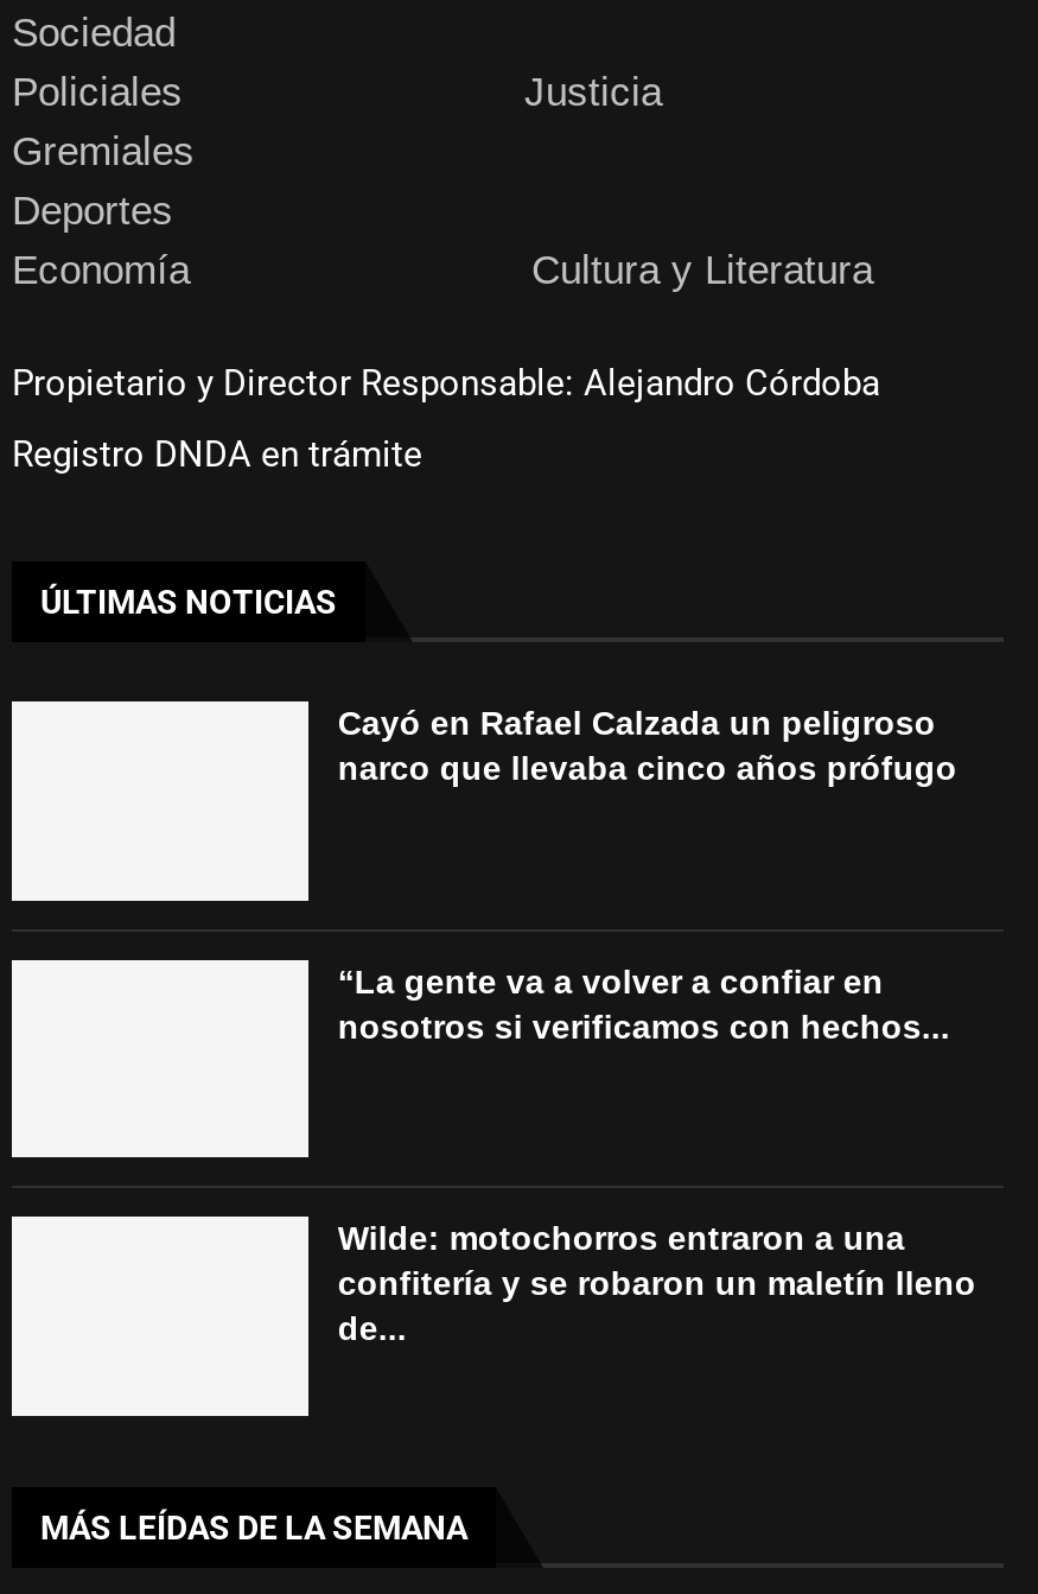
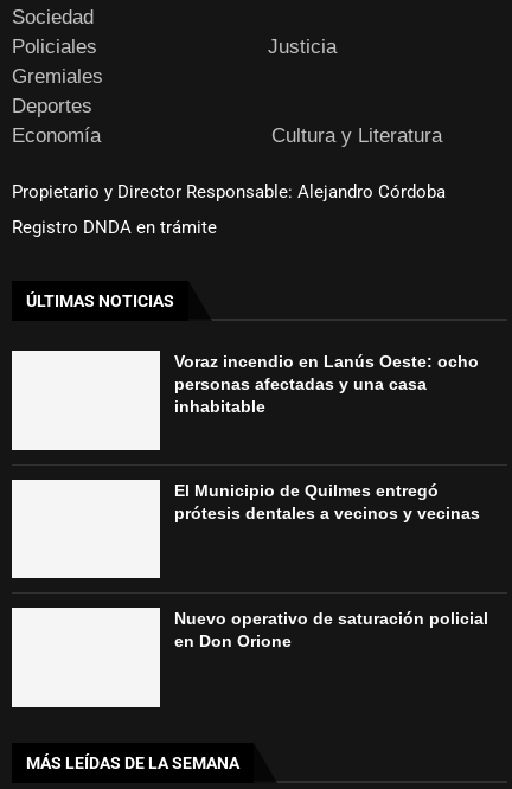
- Cayó en Rafael Calzada un peligroso
- narco que llevaba cinco años prófugo
+ Voraz incendio en Lanús Oeste: ocho
+ personas afectadas y una casa
+ inhabitable

- “La gente va a volver a confiar en
- nosotros si verificamos con hechos...
+ El Municipio de Quilmes entregó
+ prótesis dentales a vecinos y vecinas

- Wilde: motochorros entraron a una
- confitería y se robaron un maletín lleno
- de...
+ Nuevo operativo de saturación policial
+ en Don Orione
